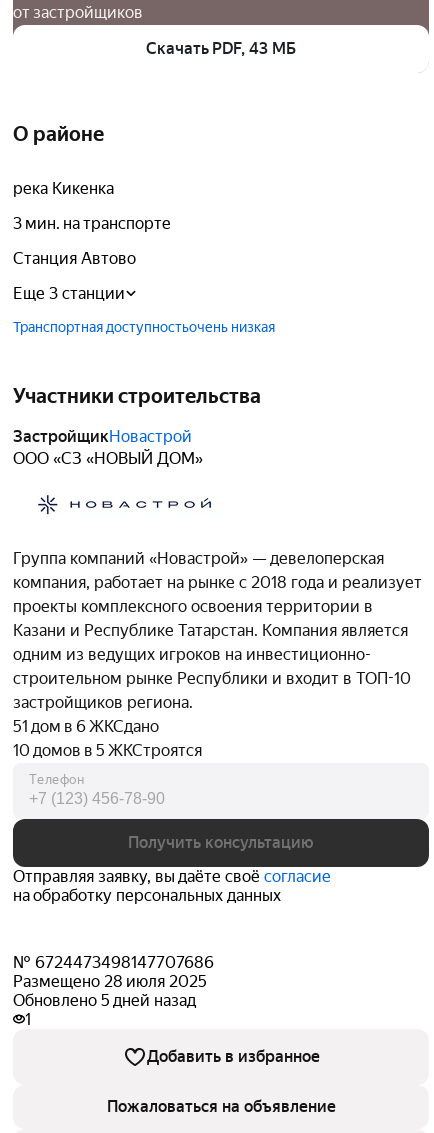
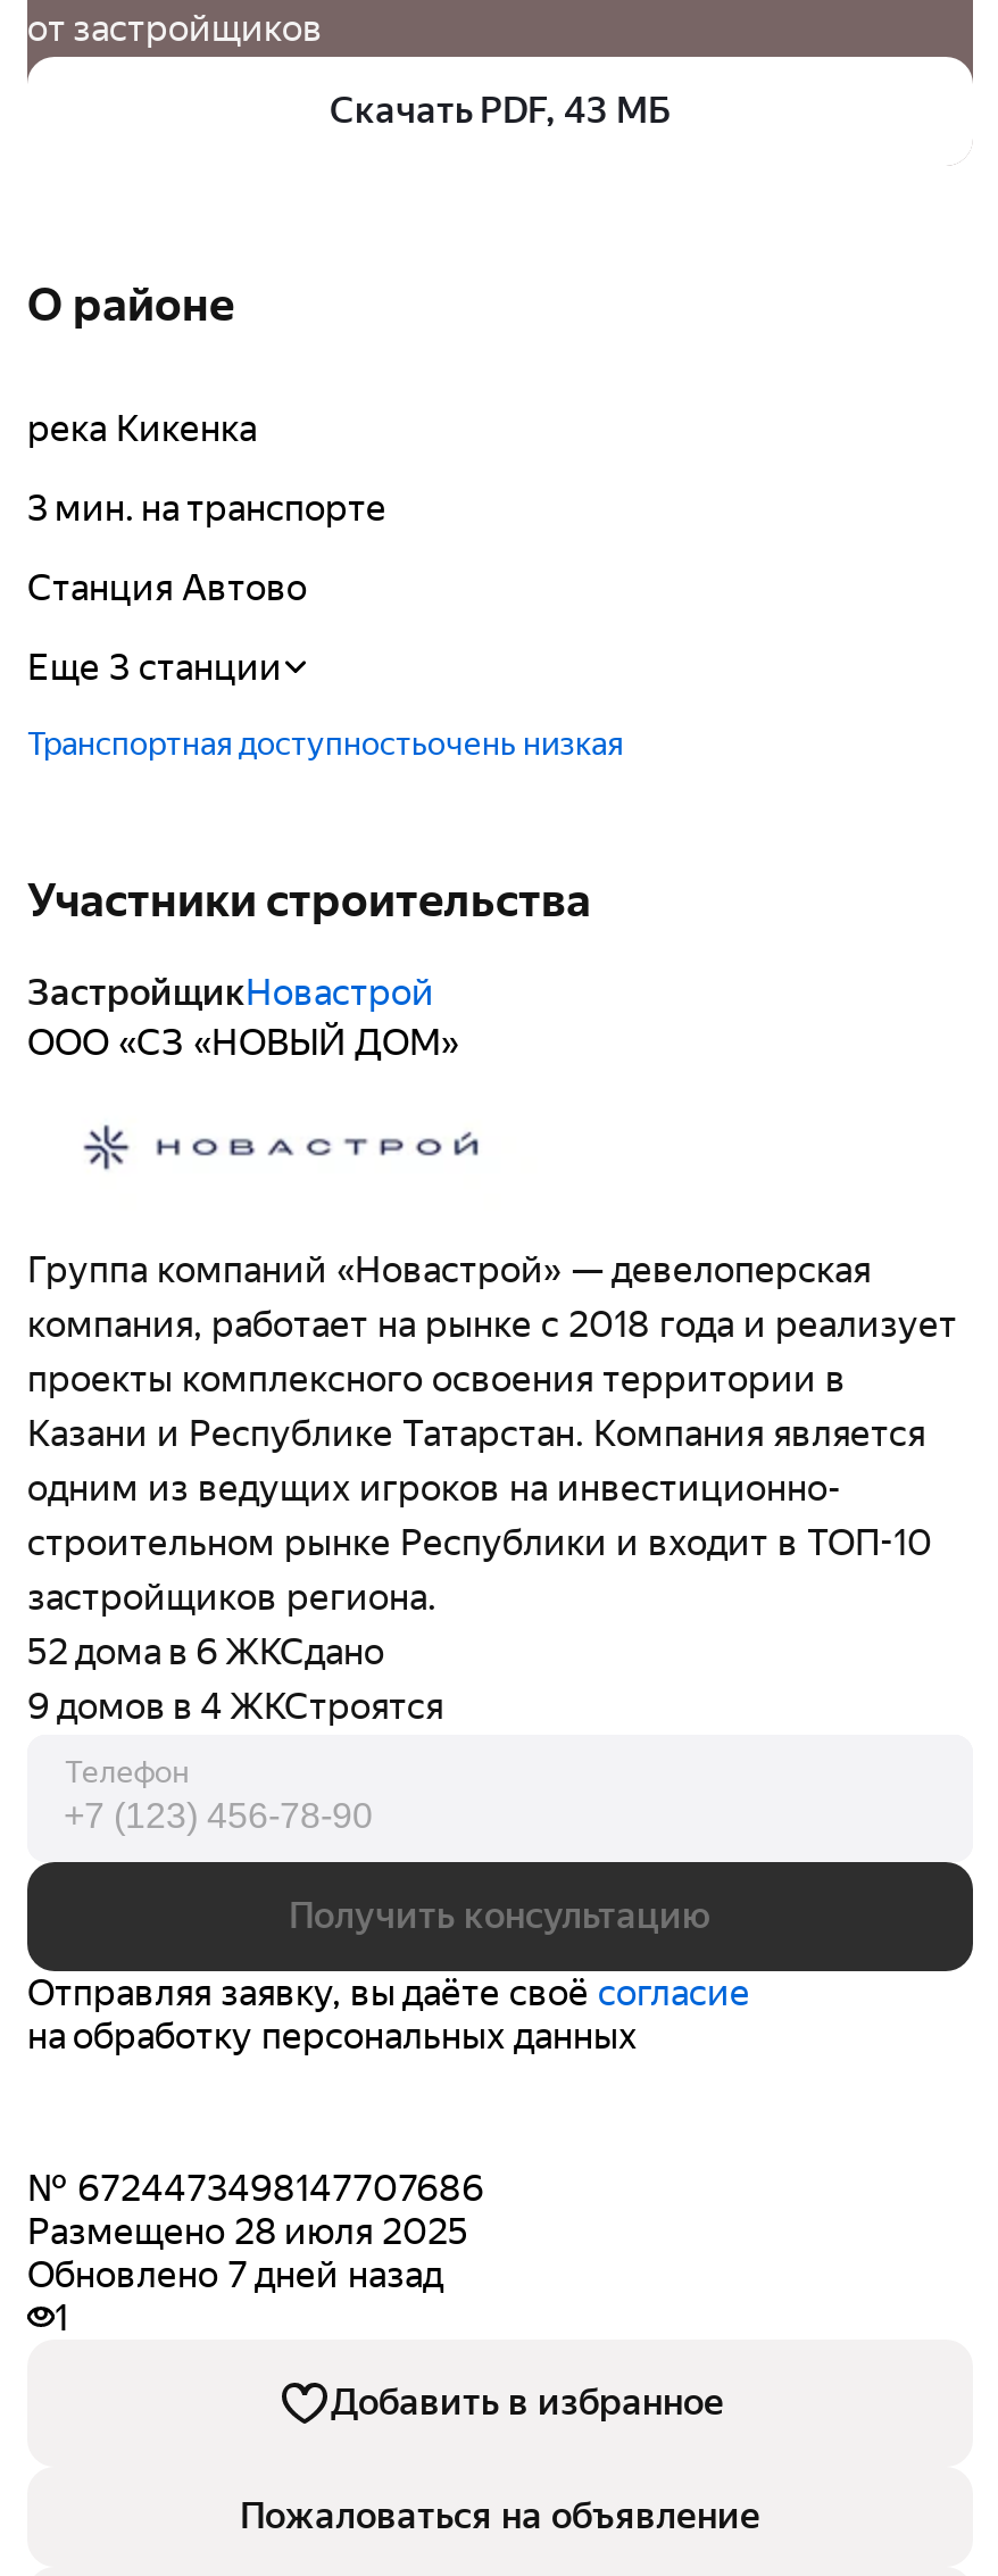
- 51 дом в 6 ЖКСдано
+ 52 дома в 6 ЖКСдано

- 10 домов в 5 ЖКСтроятся
+ 9 домов в 4 ЖКСтроятся

- Обновлено 5 дней назад
+ Обновлено 7 дней назад
